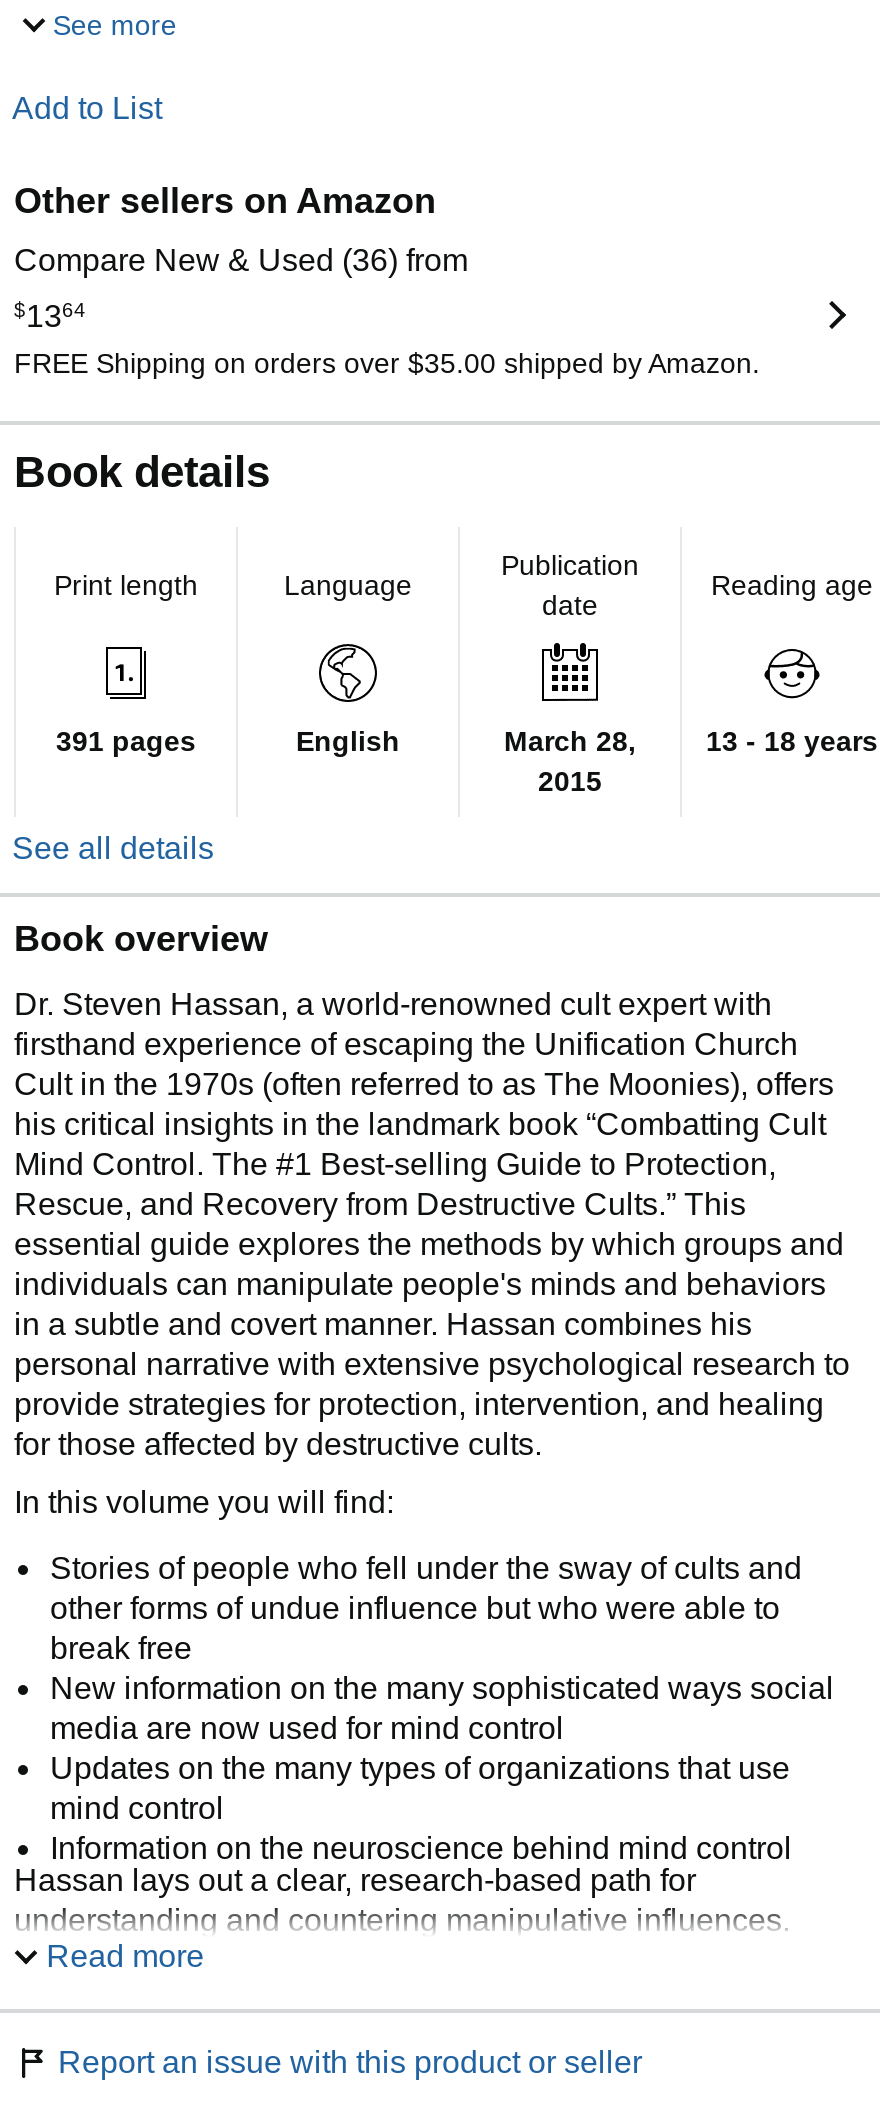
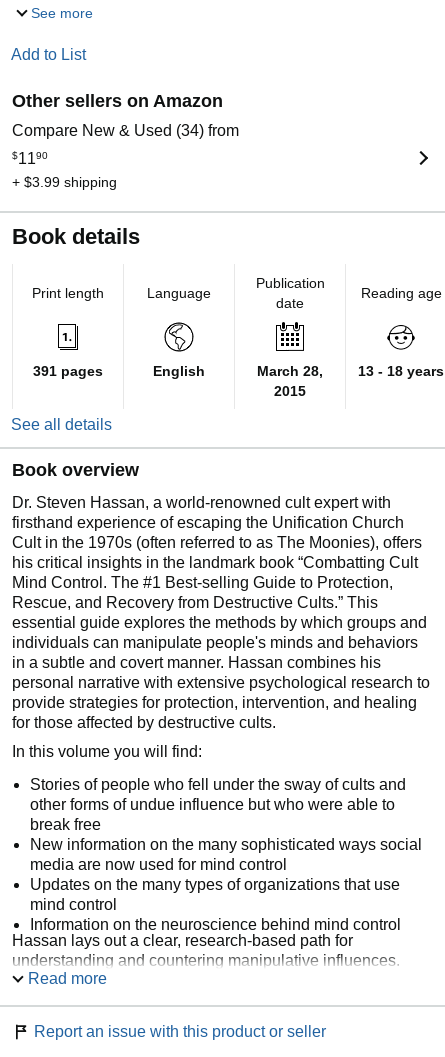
- Compare New & Used (36) from
+ Compare New & Used (34) from

- $1364
- FREE Shipping on orders over $35.00 shipped by Amazon.
+ $1190
+ + $3.99 shipping
